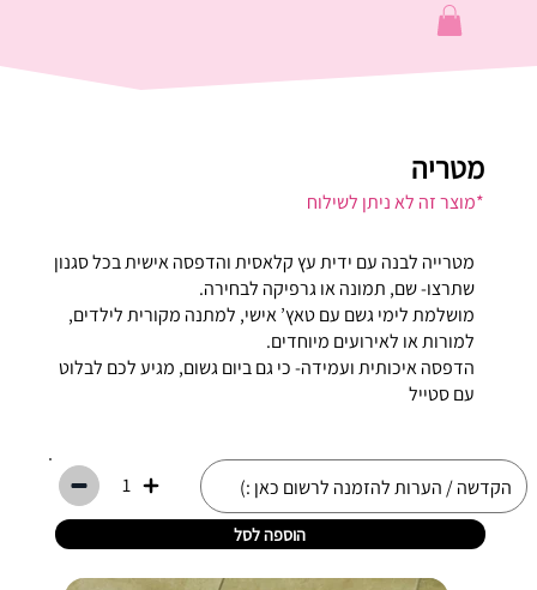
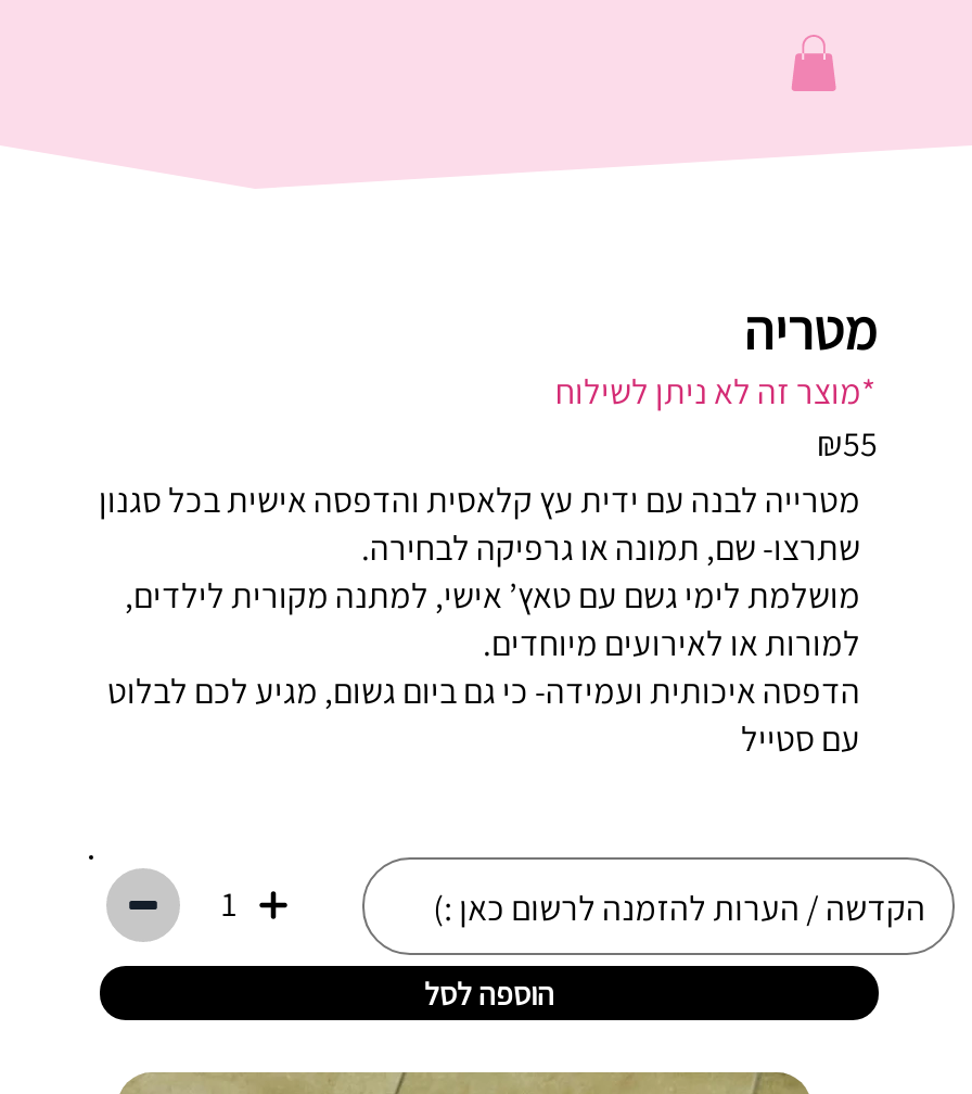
+ ₪55
